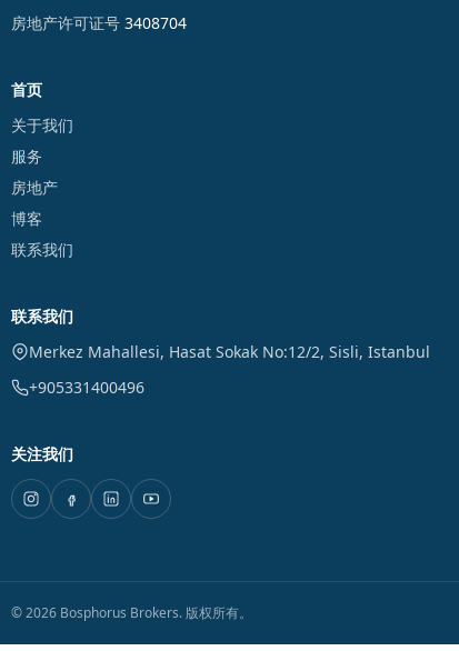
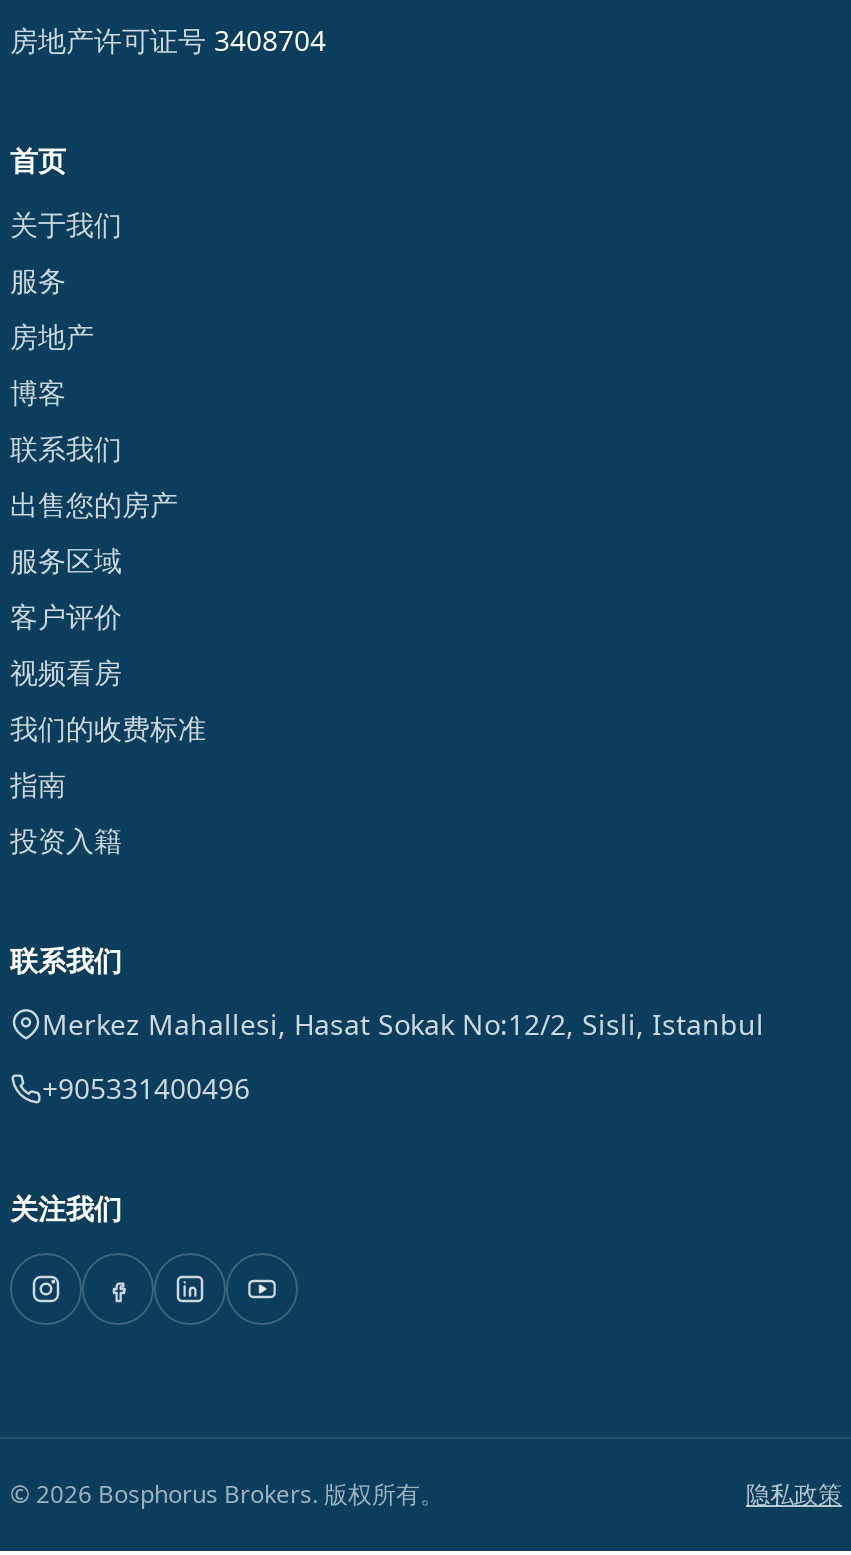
+ 出售您的房产
+ 服务区域
+ 客户评价
+ 视频看房
+ 我们的收费标准
+ 指南
+ 投资入籍

+ 隐私政策
